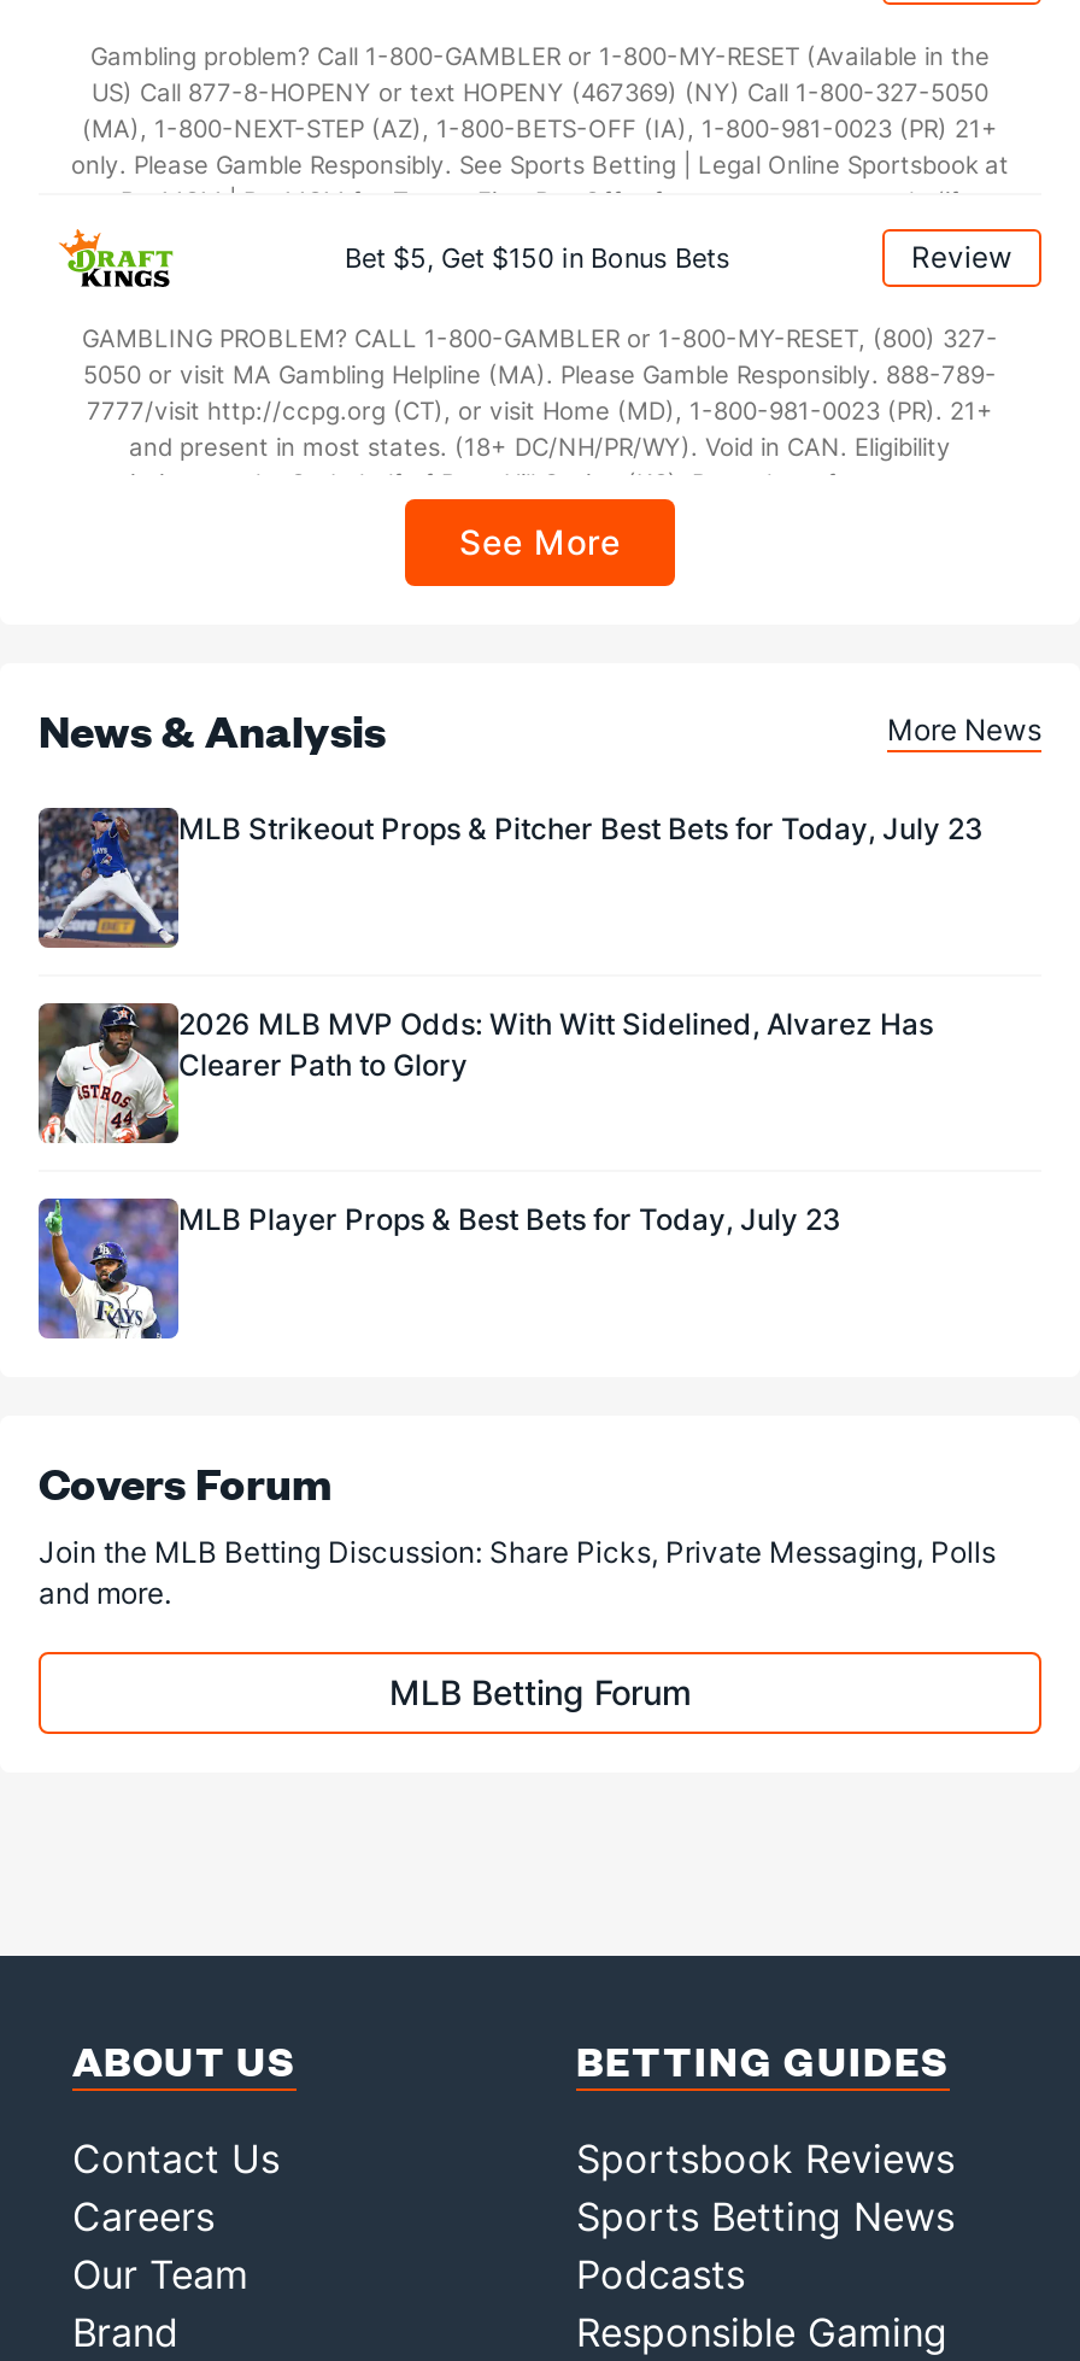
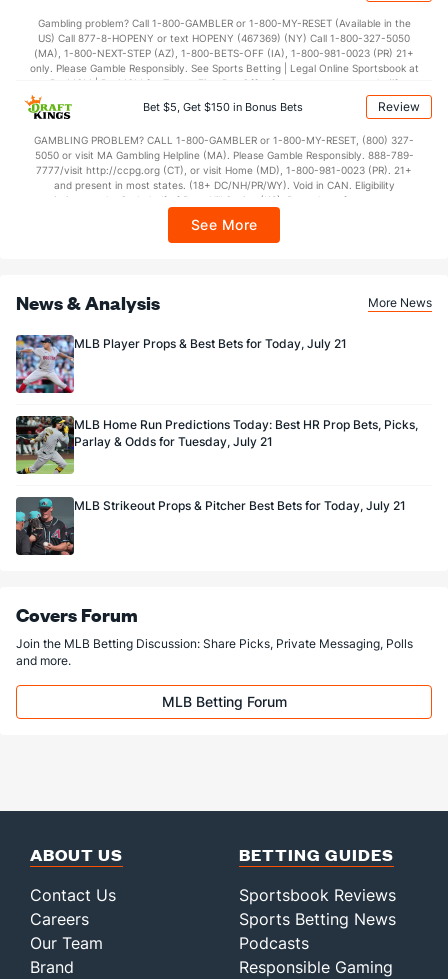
- [image]
- MLB Strikeout Props & Pitcher Best Bets for Today, July 23
+ [image]
+ MLB Player Props & Best Bets for Today, July 21

- [image]
- 2026 MLB MVP Odds: With Witt Sidelined, Alvarez Has
- Clearer Path to Glory
+ [image]
+ MLB Home Run Predictions Today: Best HR Prop Bets, Picks,
+ Parlay & Odds for Tuesday, July 21

- [image]
- MLB Player Props & Best Bets for Today, July 23
+ [image]
+ MLB Strikeout Props & Pitcher Best Bets for Today, July 21
